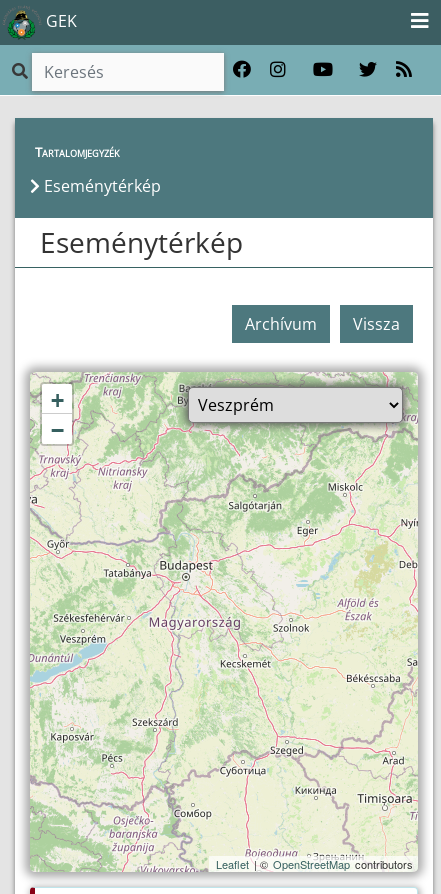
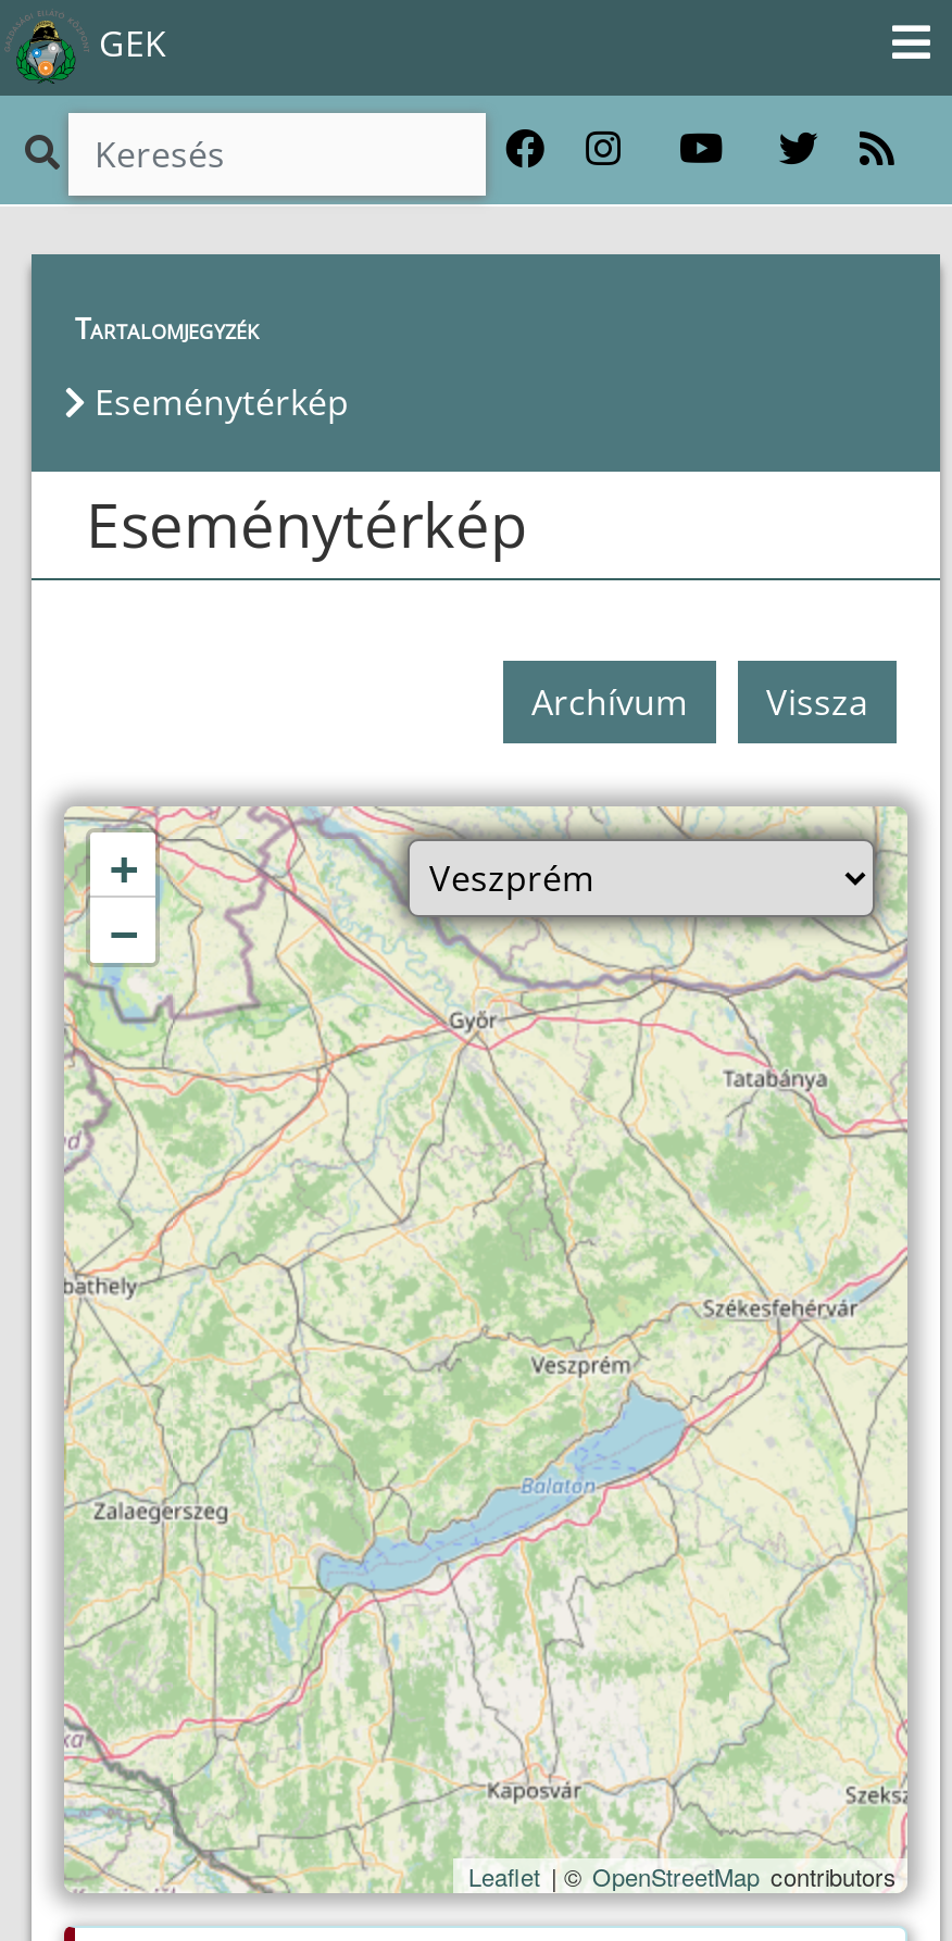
- [image]
+ [image]
